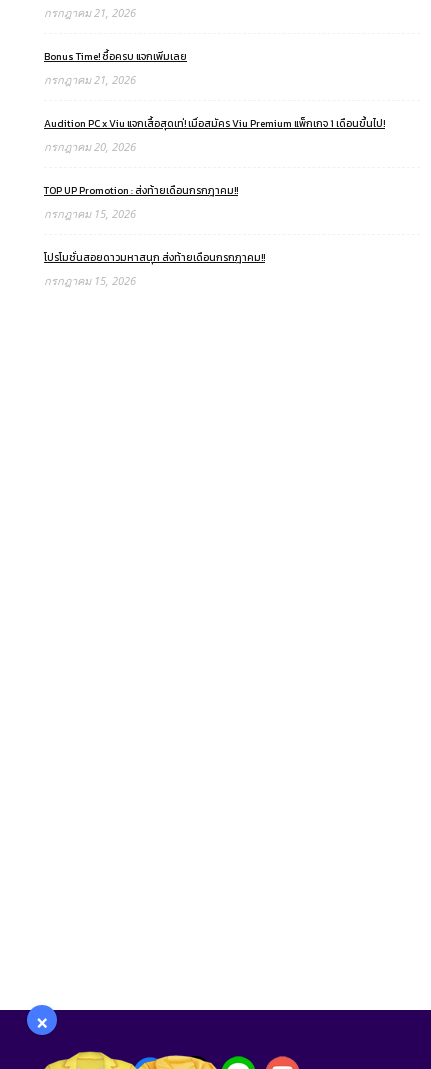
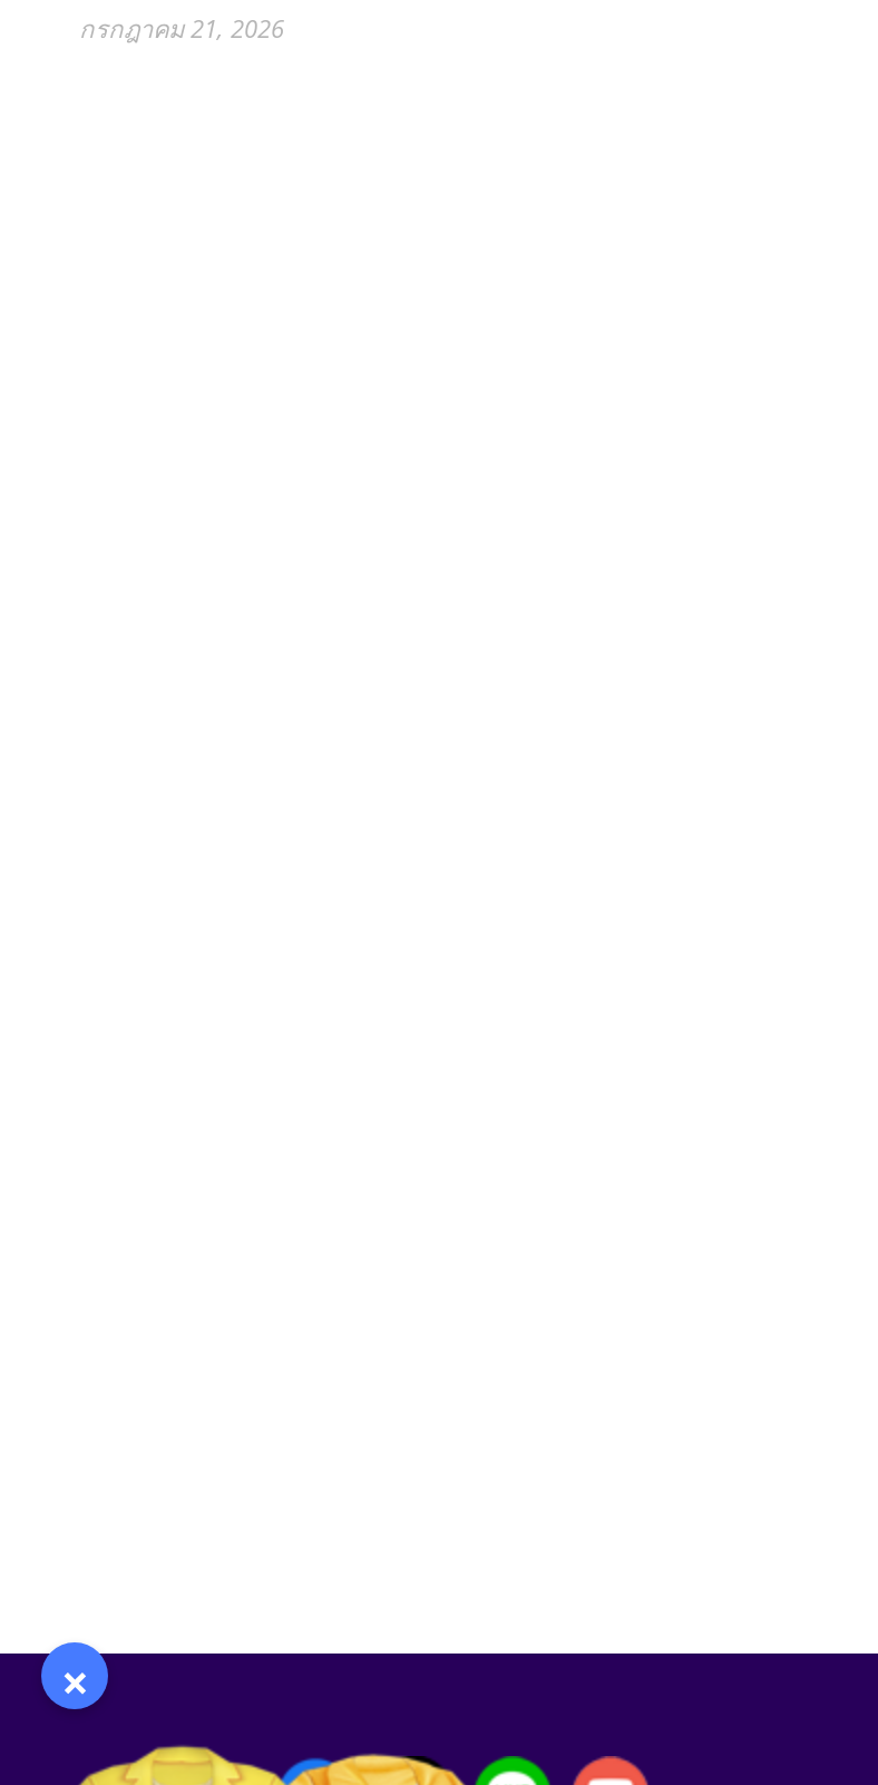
- Bonus Time! ซื้อครบ แจกเพิ่มเลย
- กรกฎาคม 21, 2026
- Audition PC x Viu แจกเสื้อสุดเท่! เมื่อสมัคร Viu Premium แพ็กเกจ 1 เดือนขึ้นไป!
- กรกฎาคม 20, 2026
- TOP UP Promotion : ส่งท้ายเดือนกรกฎาคม!!
- กรกฎาคม 15, 2026
- โปรโมชั่นสอยดาวมหาสนุก ส่งท้ายเดือนกรกฎาคม!!
- กรกฎาคม 15, 2026
